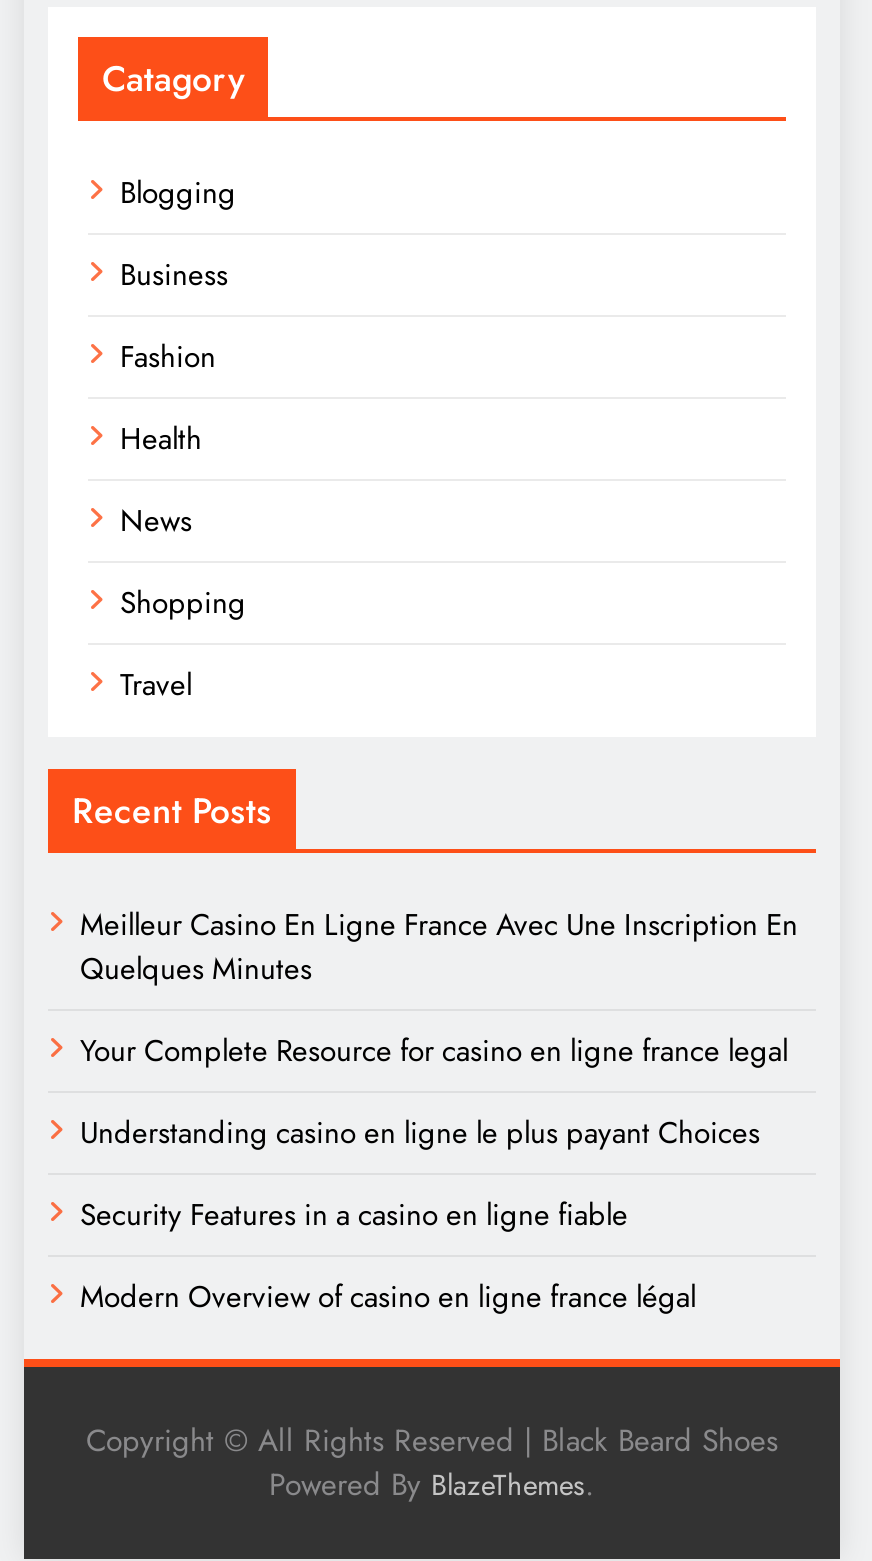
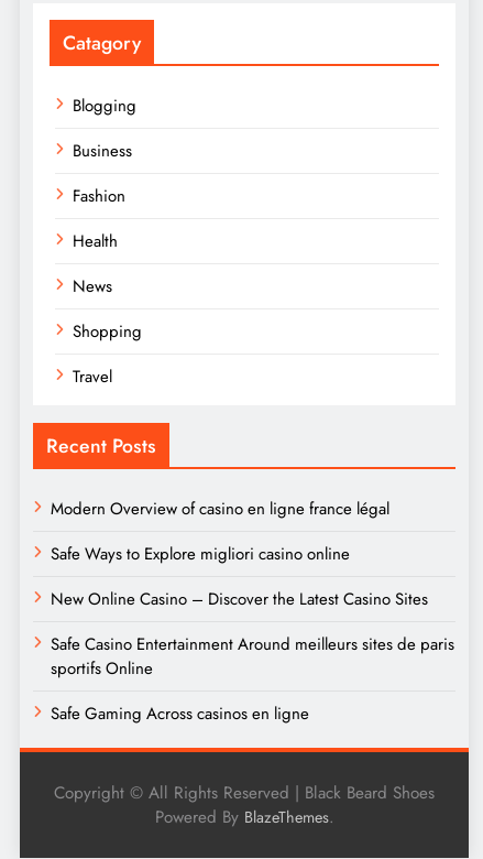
- Meilleur Casino En Ligne France Avec Une Inscription En
- Quelques Minutes
- Your Complete Resource for casino en ligne france legal
- Understanding casino en ligne le plus payant Choices
- Security Features in a casino en ligne fiable

moved up: Modern Overview of casino en ligne france légal

+ Safe Ways to Explore migliori casino online
+ New Online Casino – Discover the Latest Casino Sites
+ Safe Casino Entertainment Around meilleurs sites de paris
+ sportifs Online
+ Safe Gaming Across casinos en ligne
